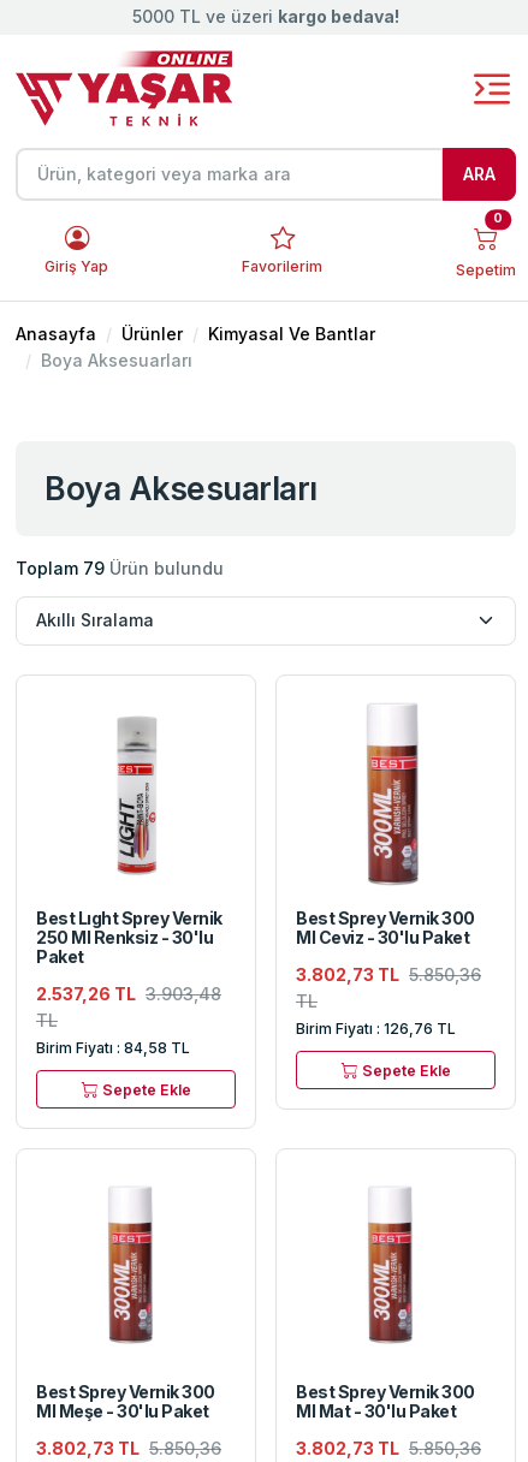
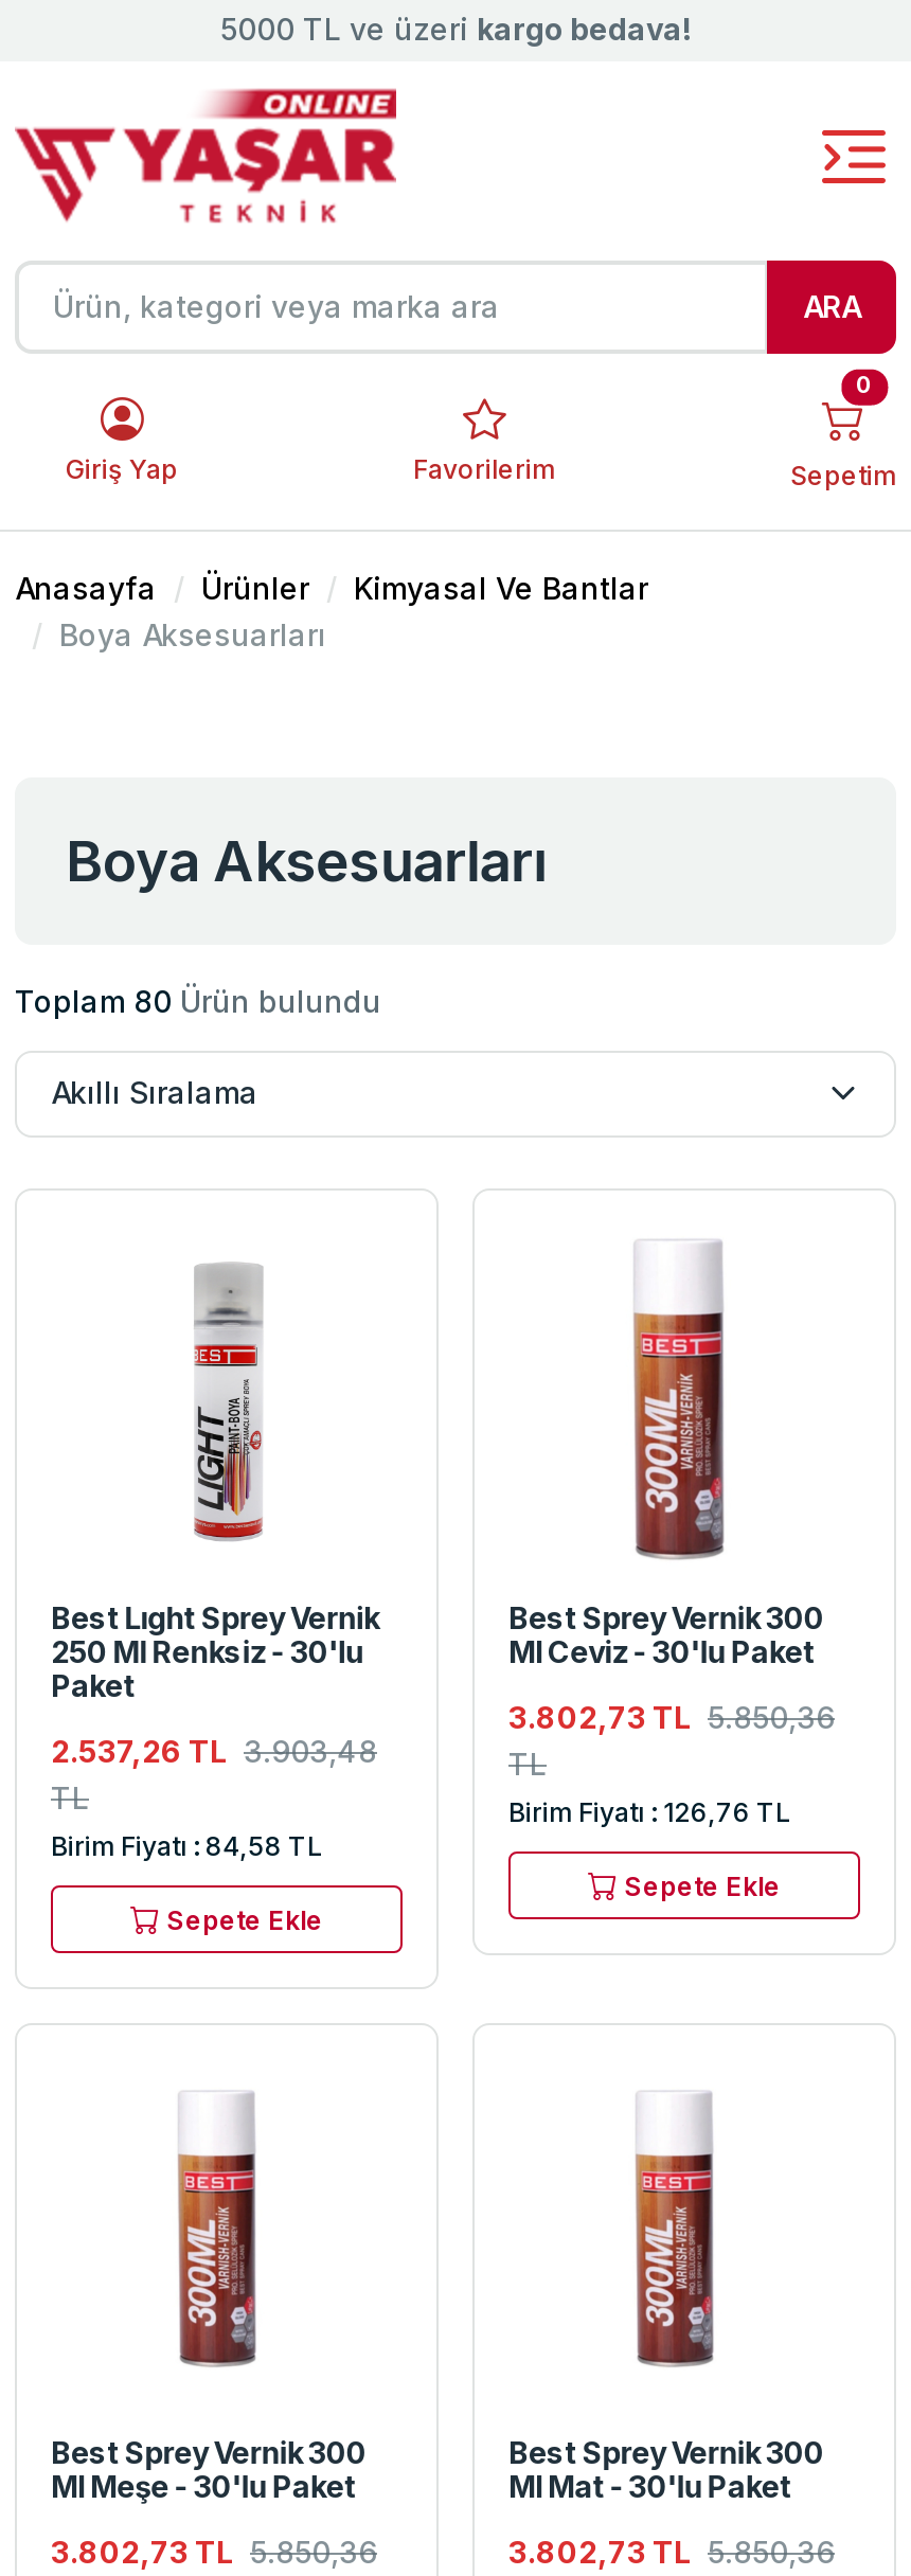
- Toplam 79 Ürün bulundu
+ Toplam 80 Ürün bulundu
